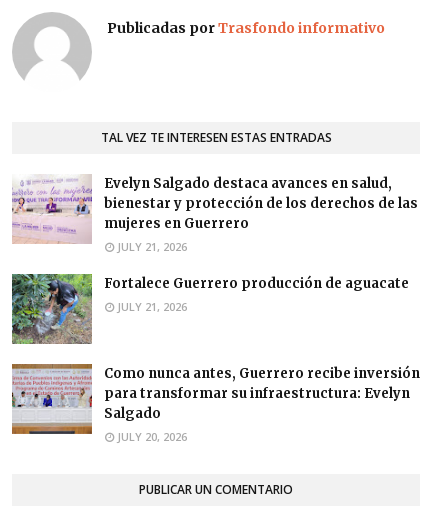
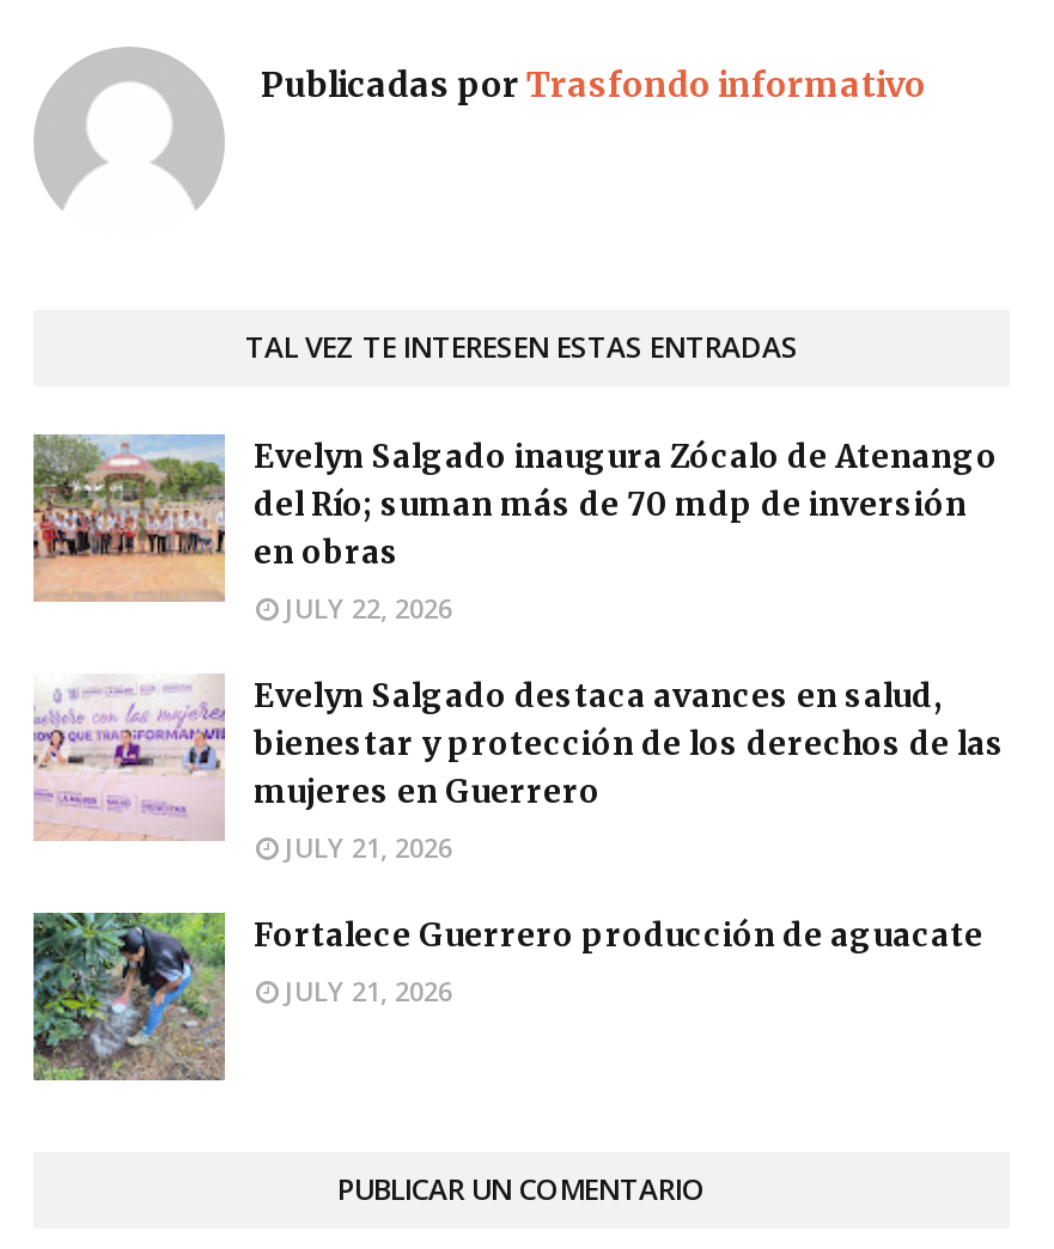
+ [image]
+ Evelyn Salgado inaugura Zócalo de Atenango
+ del Río; suman más de 70 mdp de inversión
+ en obras
+ JULY 22, 2026

moved down: [image] | Evelyn Salgado destaca avances en salud, | bienestar y protección de los derechos de las | mujeres en Guerrero | JULY 21, 2026 | Fortalece Guerrero producción de aguacate | JULY 21, 2026

- [image]
- Como nunca antes, Guerrero recibe inversión
- para transformar su infraestructura: Evelyn
- Salgado
- JULY 20, 2026
